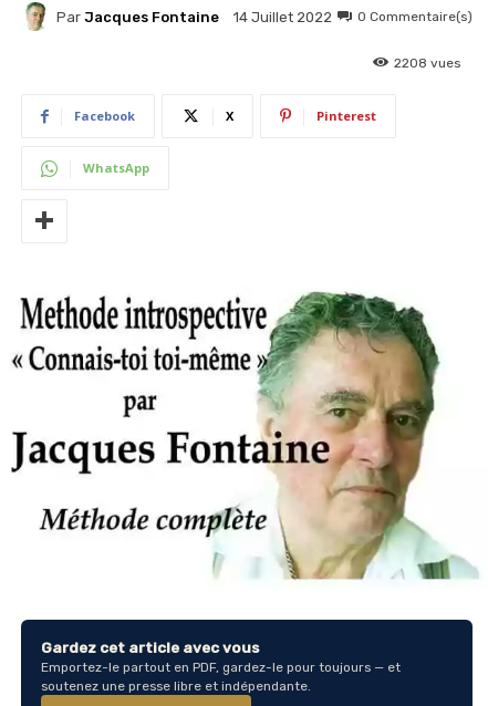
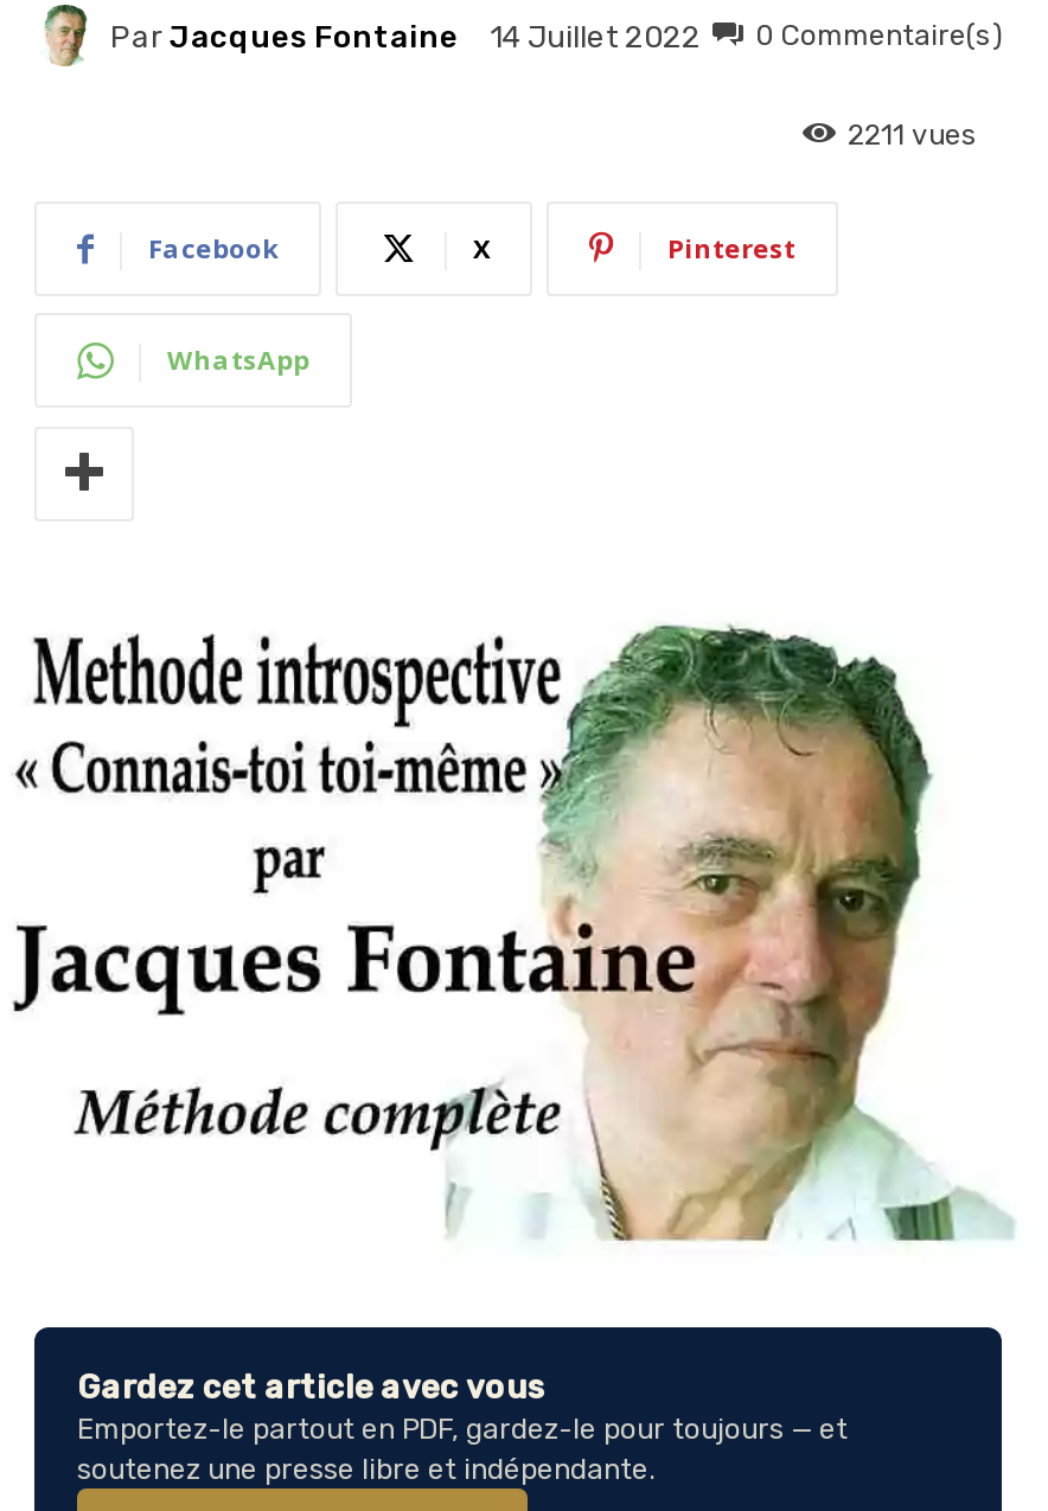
- 2208 vues
+ 2211 vues
